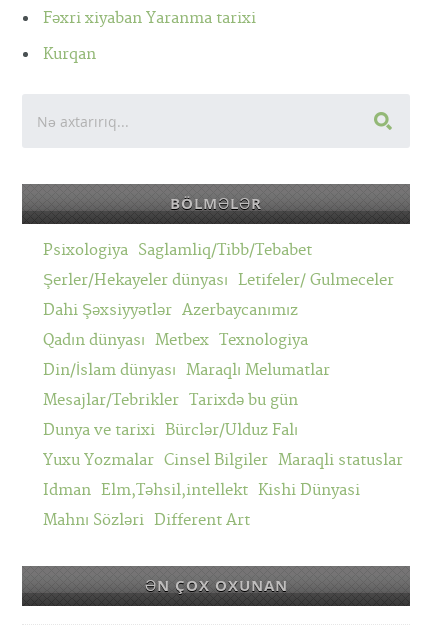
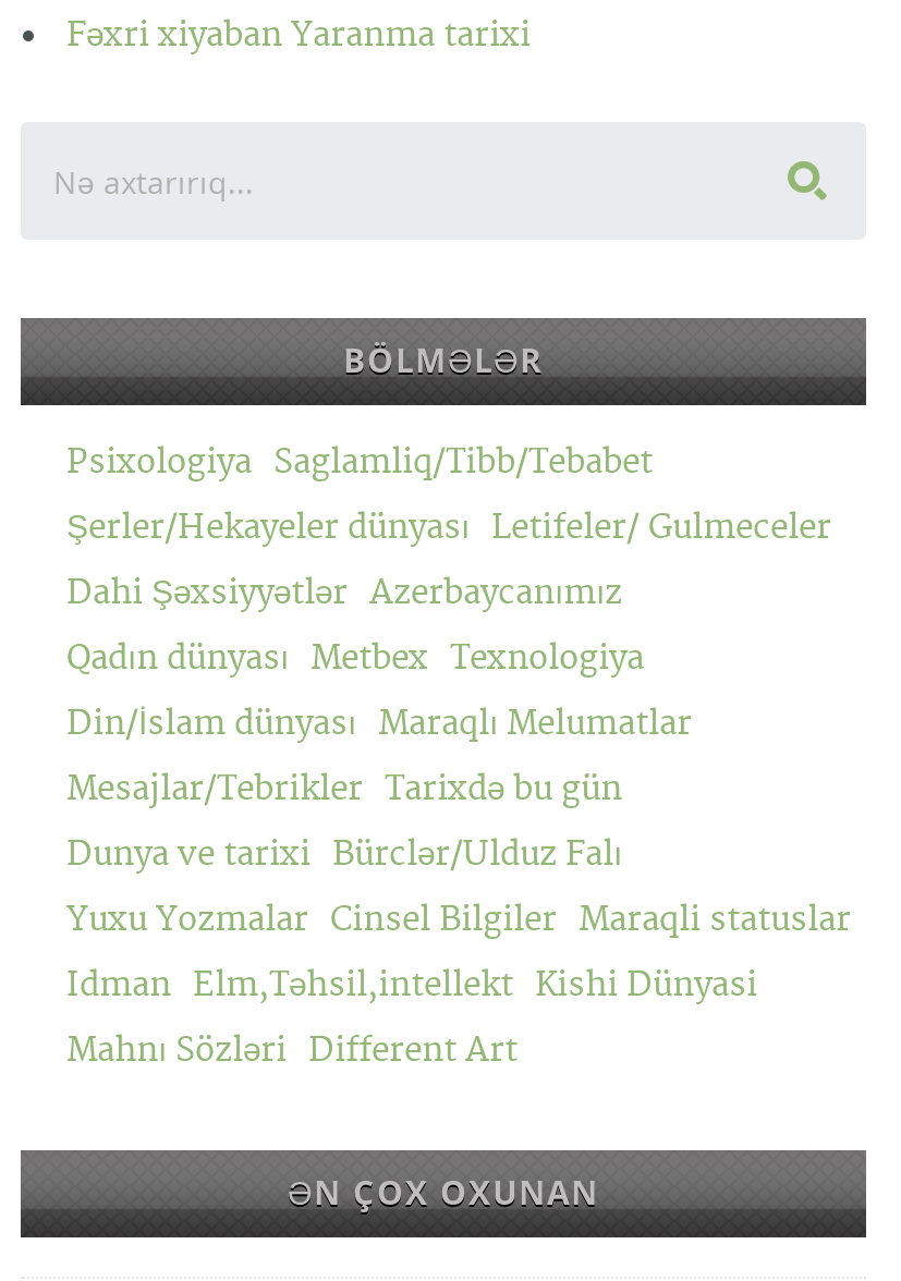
- Kurqan
